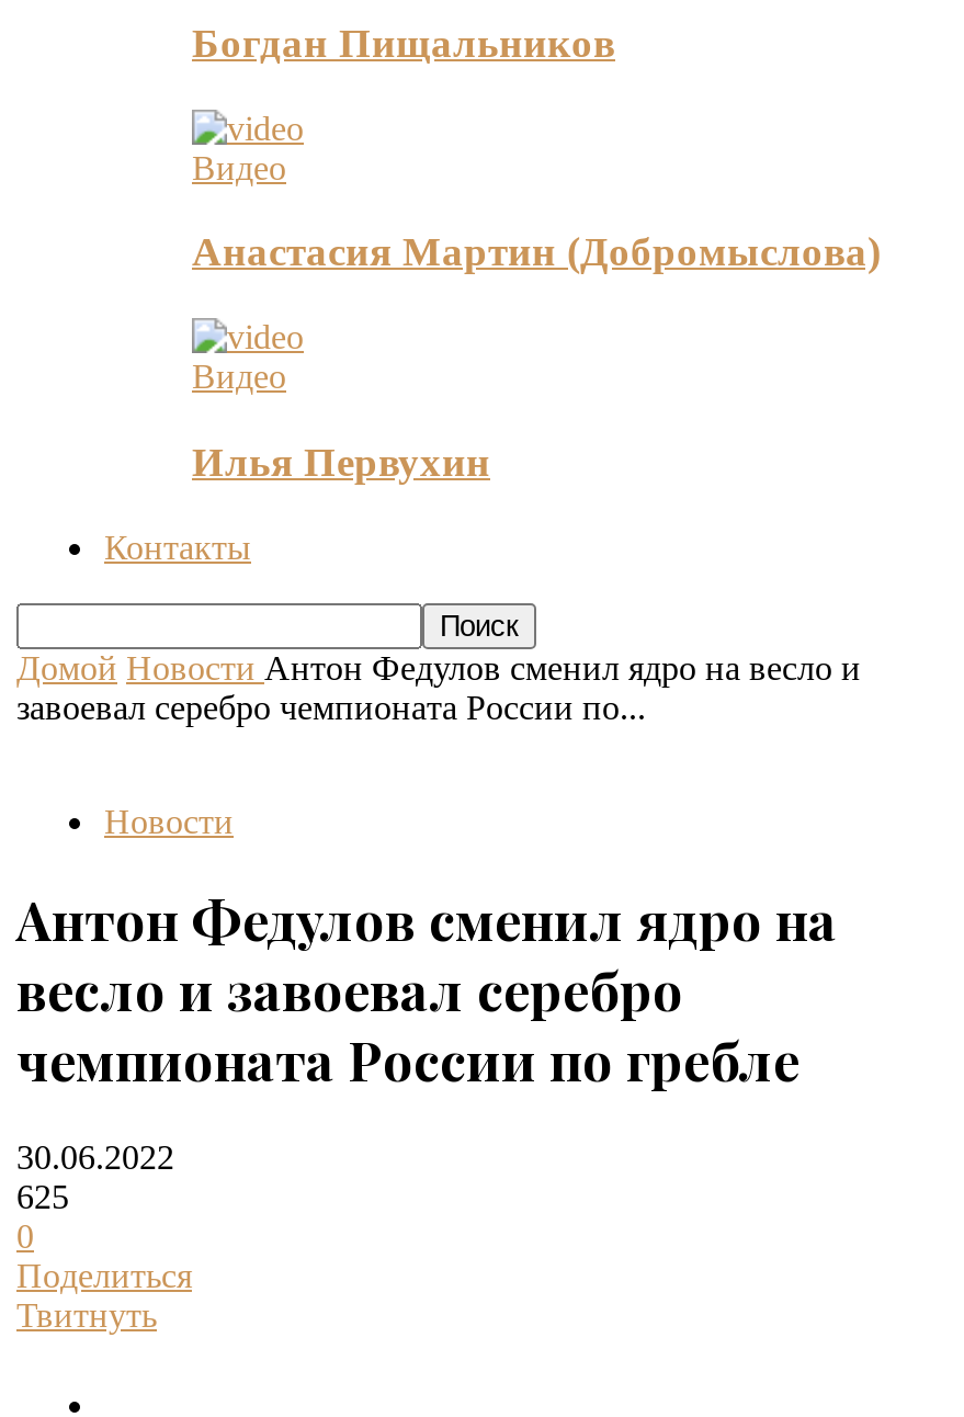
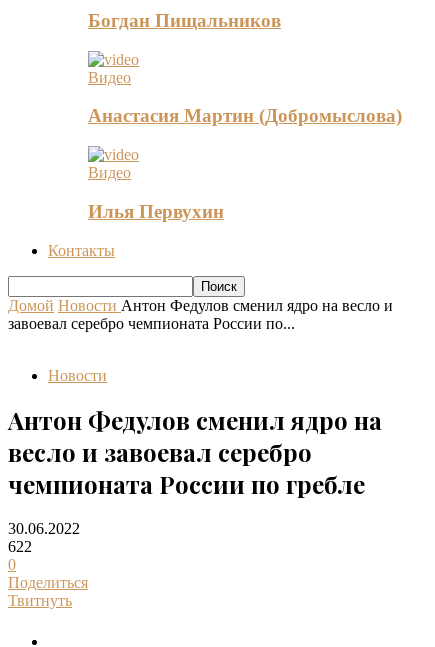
- 625
+ 622
